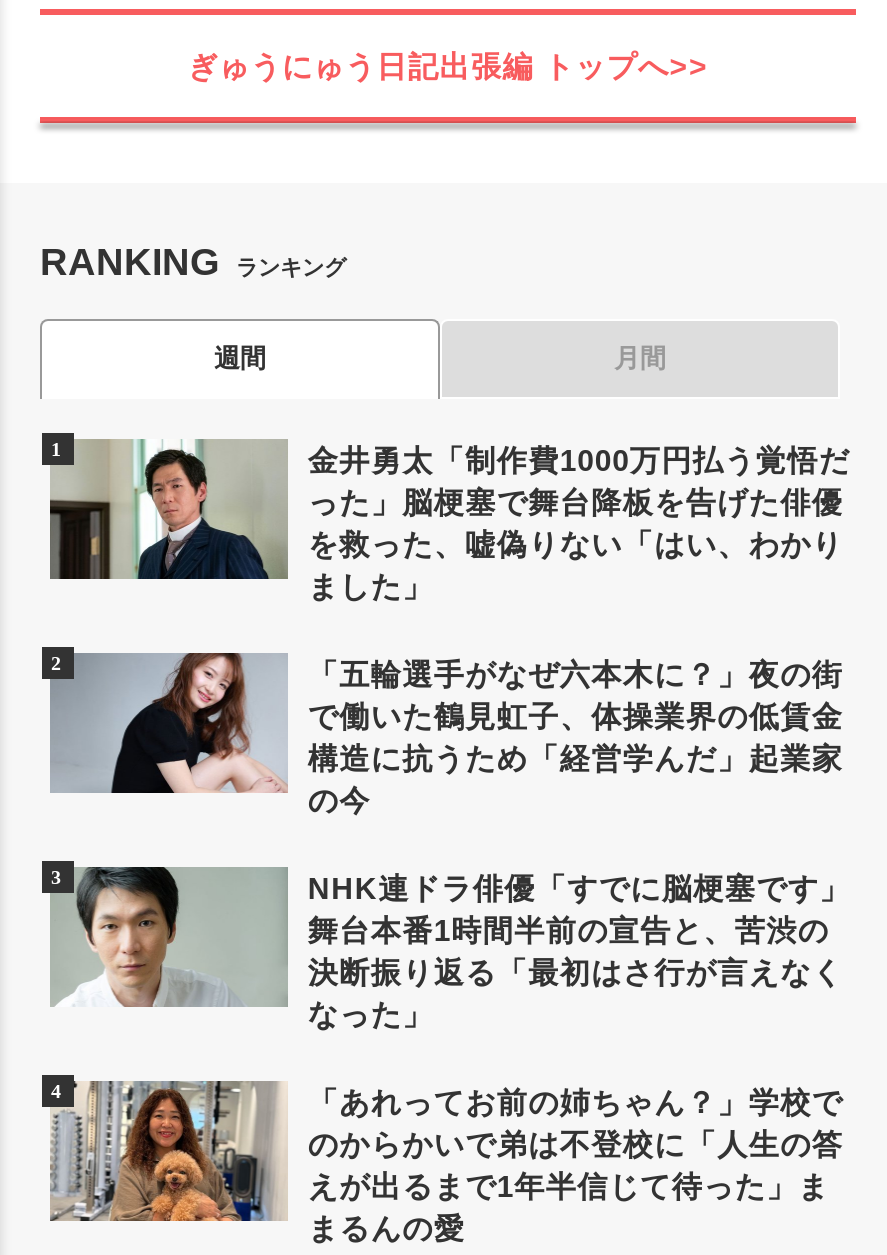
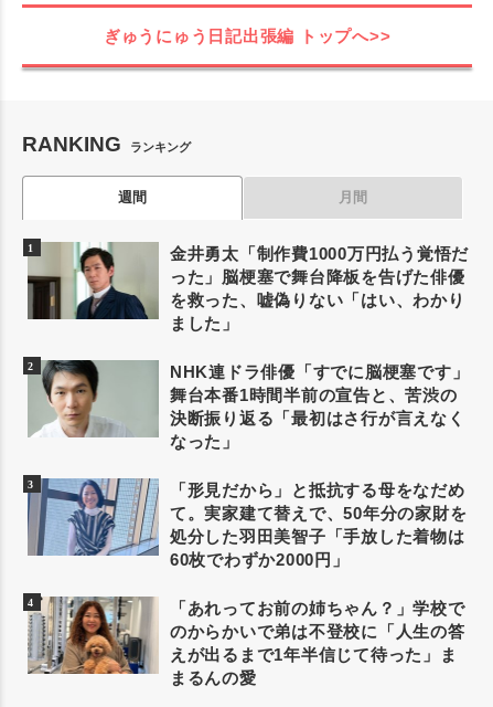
- [image]
- 「五輪選手がなぜ六本木に？」夜の街
- で働いた鶴見虹子、体操業界の低賃金
- 構造に抗うため「経営学んだ」起業家
- の今

moved up: [image] | NHK連ドラ俳優「すでに脳梗塞です」 | 舞台本番1時間半前の宣告と、苦渋の | 決断振り返る「最初はさ行が言えなく | なった」

+ [image]
+ 「形見だから」と抵抗する母をなだめ
+ て。実家建て替えで、50年分の家財を
+ 処分した羽田美智子「手放した着物は
+ 60枚でわずか2000円」
